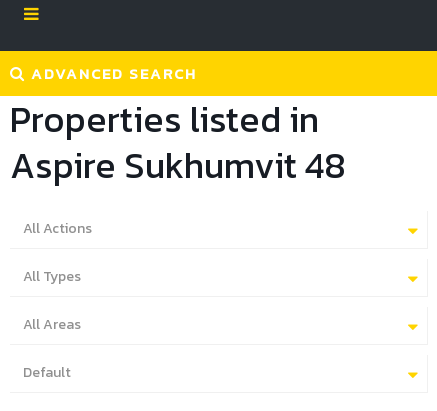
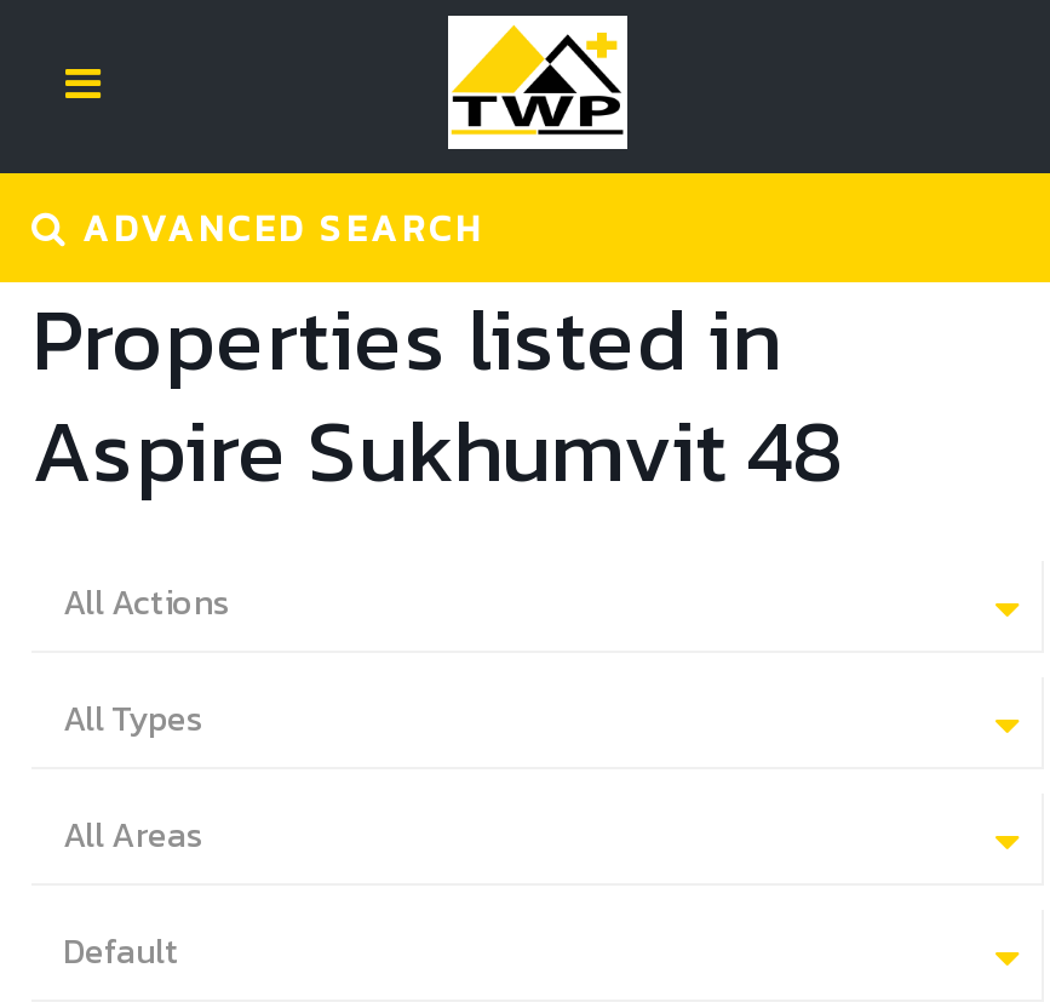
+ [image]
